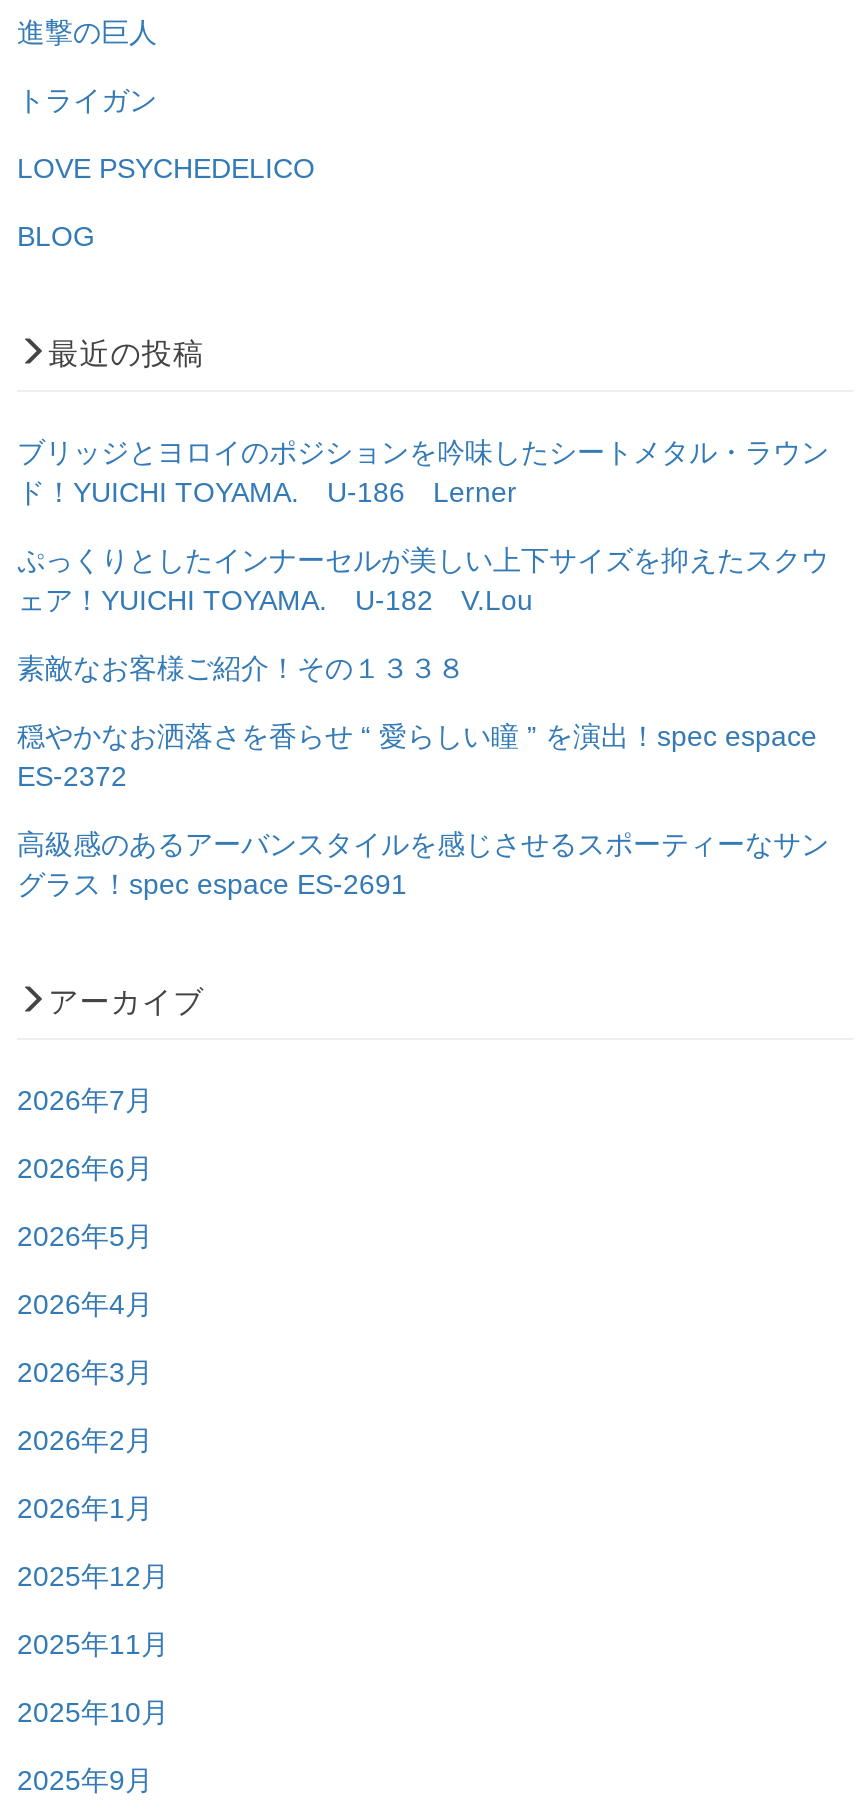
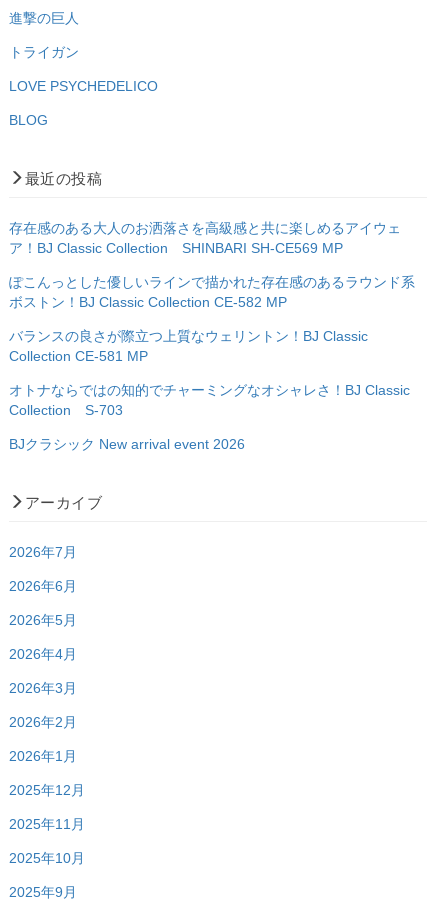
- ブリッジとヨロイのポジションを吟味したシートメタル・ラウン
- ド！YUICHI TOYAMA. U-186 Lerner
+ 存在感のある大人のお洒落さを高級感と共に楽しめるアイウェ
+ ア！BJ Classic Collection SHINBARI SH-CE569 MP

- ぷっくりとしたインナーセルが美しい上下サイズを抑えたスクウ
- ェア！YUICHI TOYAMA. U-182 V.Lou
+ ぽこんっとした優しいラインで描かれた存在感のあるラウンド系
+ ボストン！BJ Classic Collection CE-582 MP

- 素敵なお客様ご紹介！その１３３８
+ バランスの良さが際立つ上質なウェリントン！BJ Classic
+ Collection CE-581 MP

- 穏やかなお洒落さを香らせ “ 愛らしい瞳 ” を演出！spec espace
- ES-2372
+ オトナならではの知的でチャーミングなオシャレさ！BJ Classic
+ Collection S-703

- 高級感のあるアーバンスタイルを感じさせるスポーティーなサン
- グラス！spec espace ES-2691
+ BJクラシック New arrival event 2026
